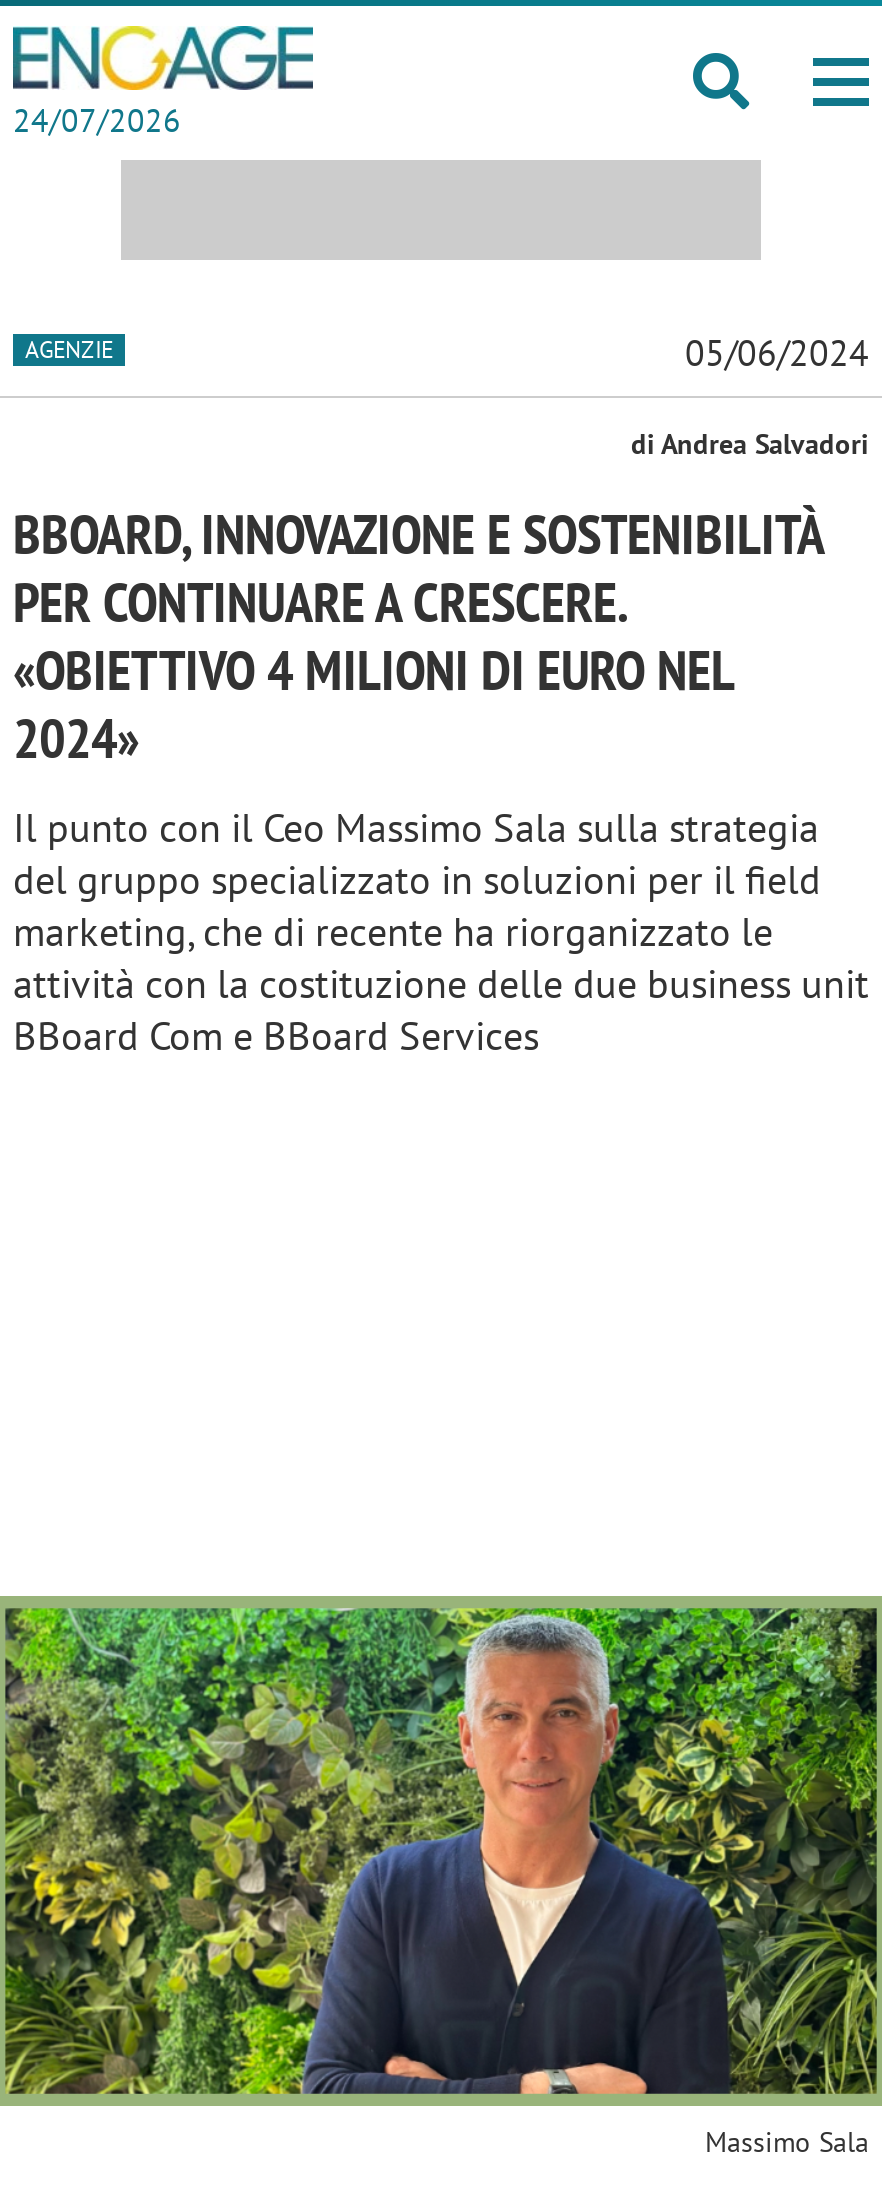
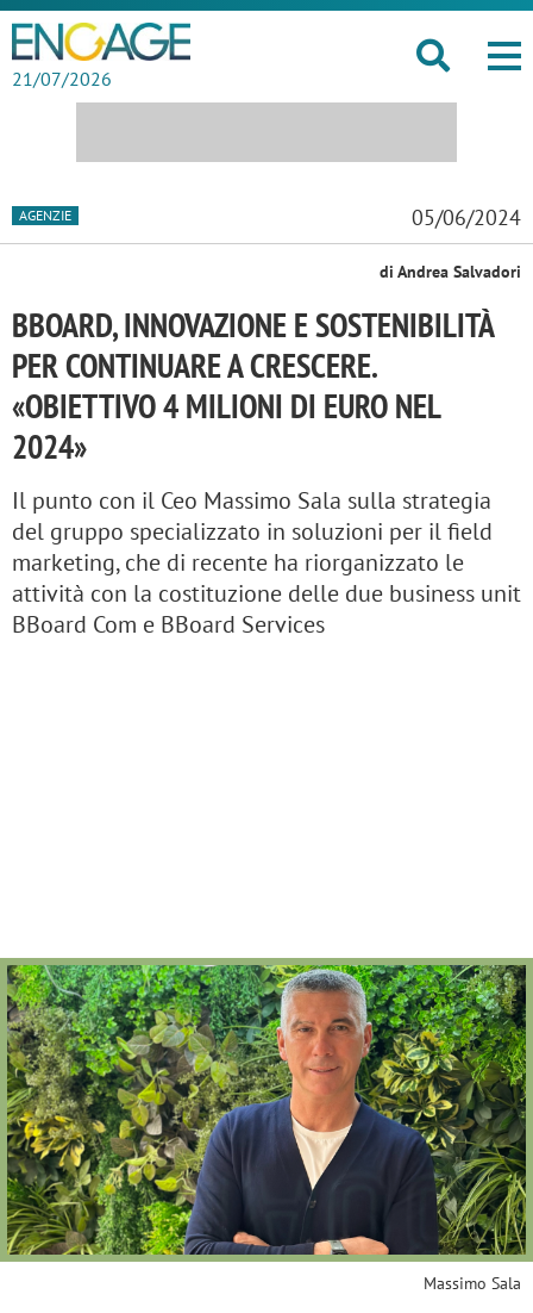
- 24/07/2026
+ 21/07/2026
